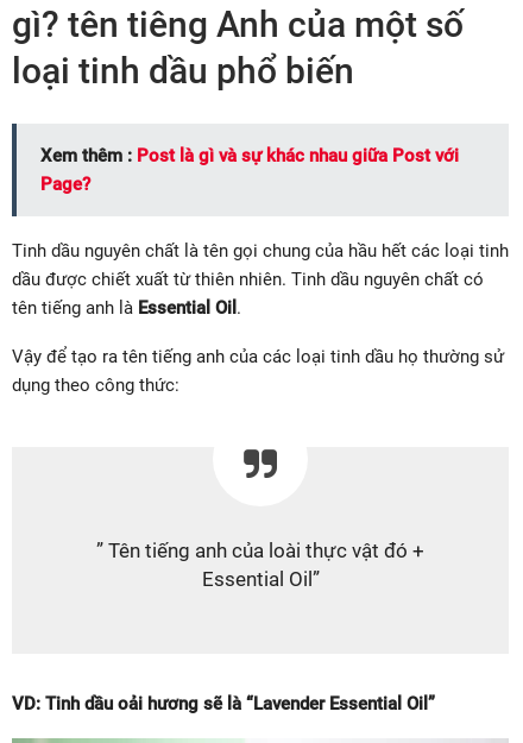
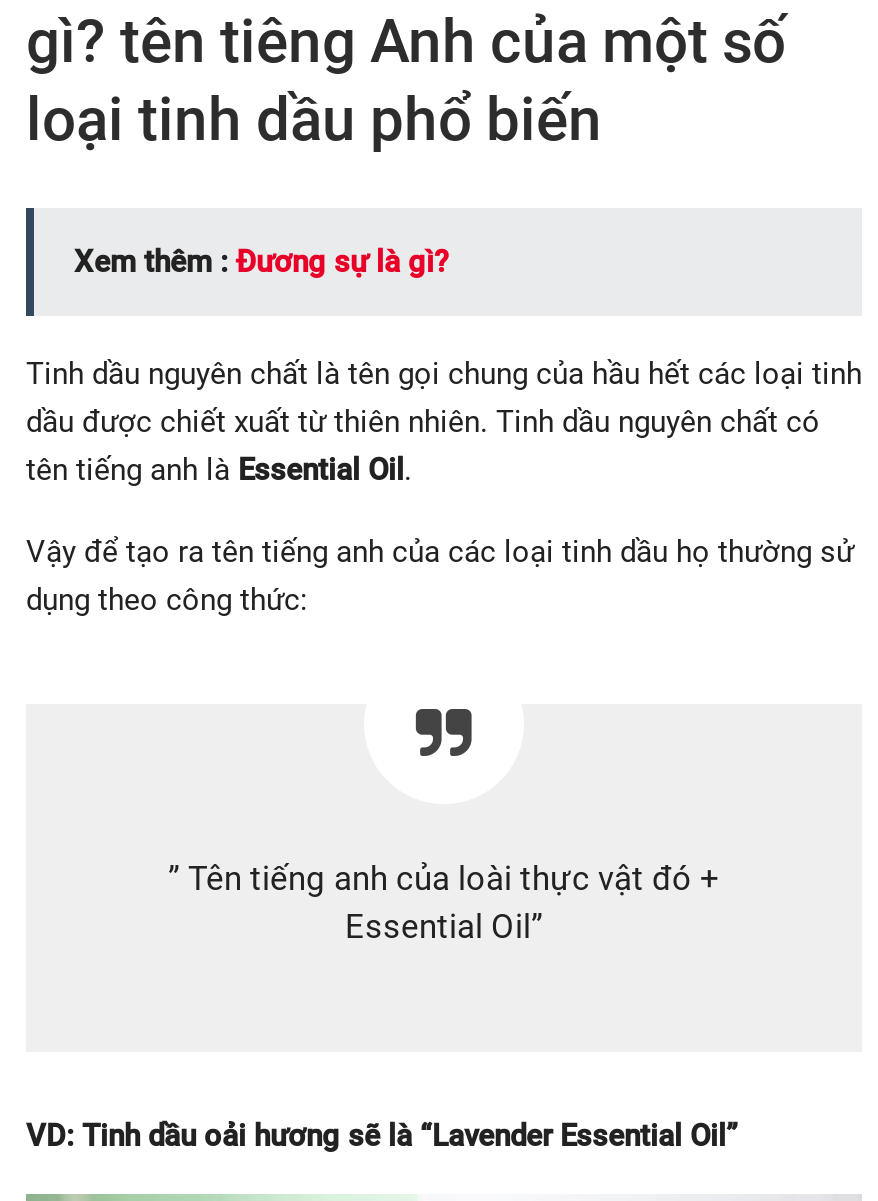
- Xem thêm : Post là gì và sự khác nhau giữa Post với
- Page?
+ Xem thêm : Đương sự là gì?
